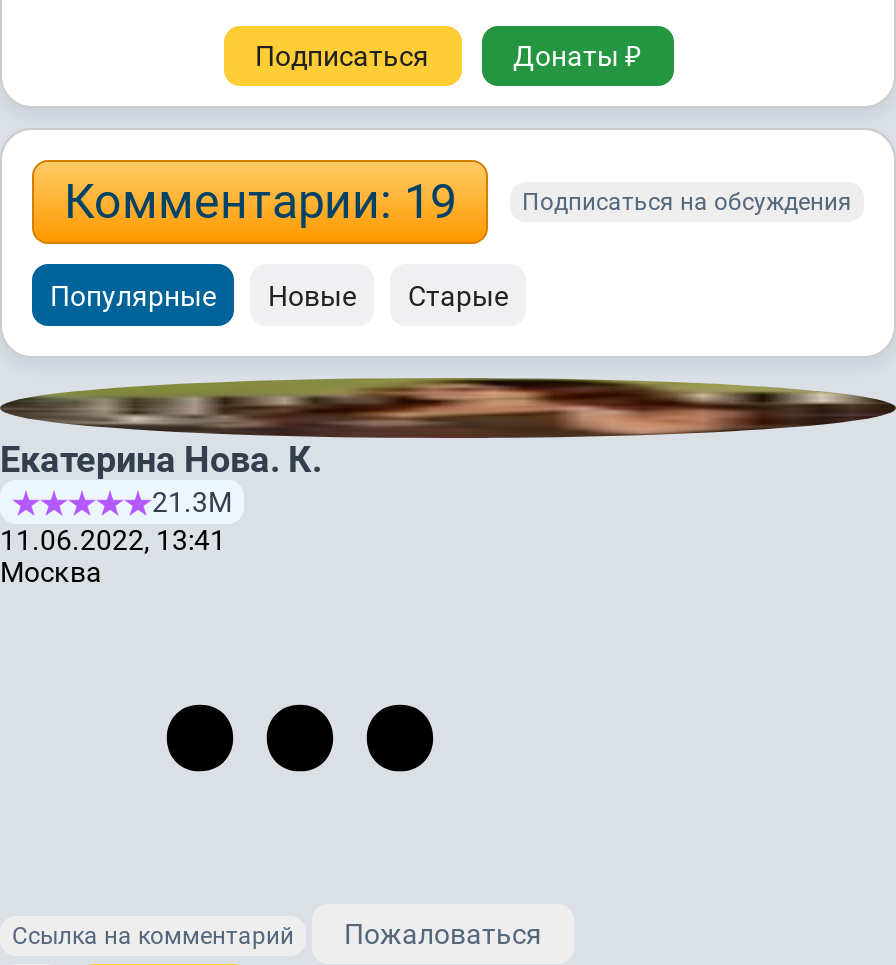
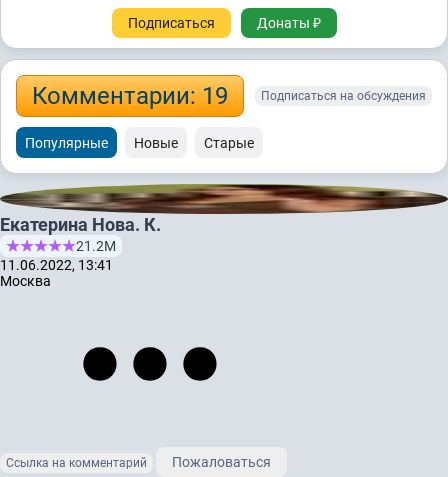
- 21.3М
+ 21.2М
